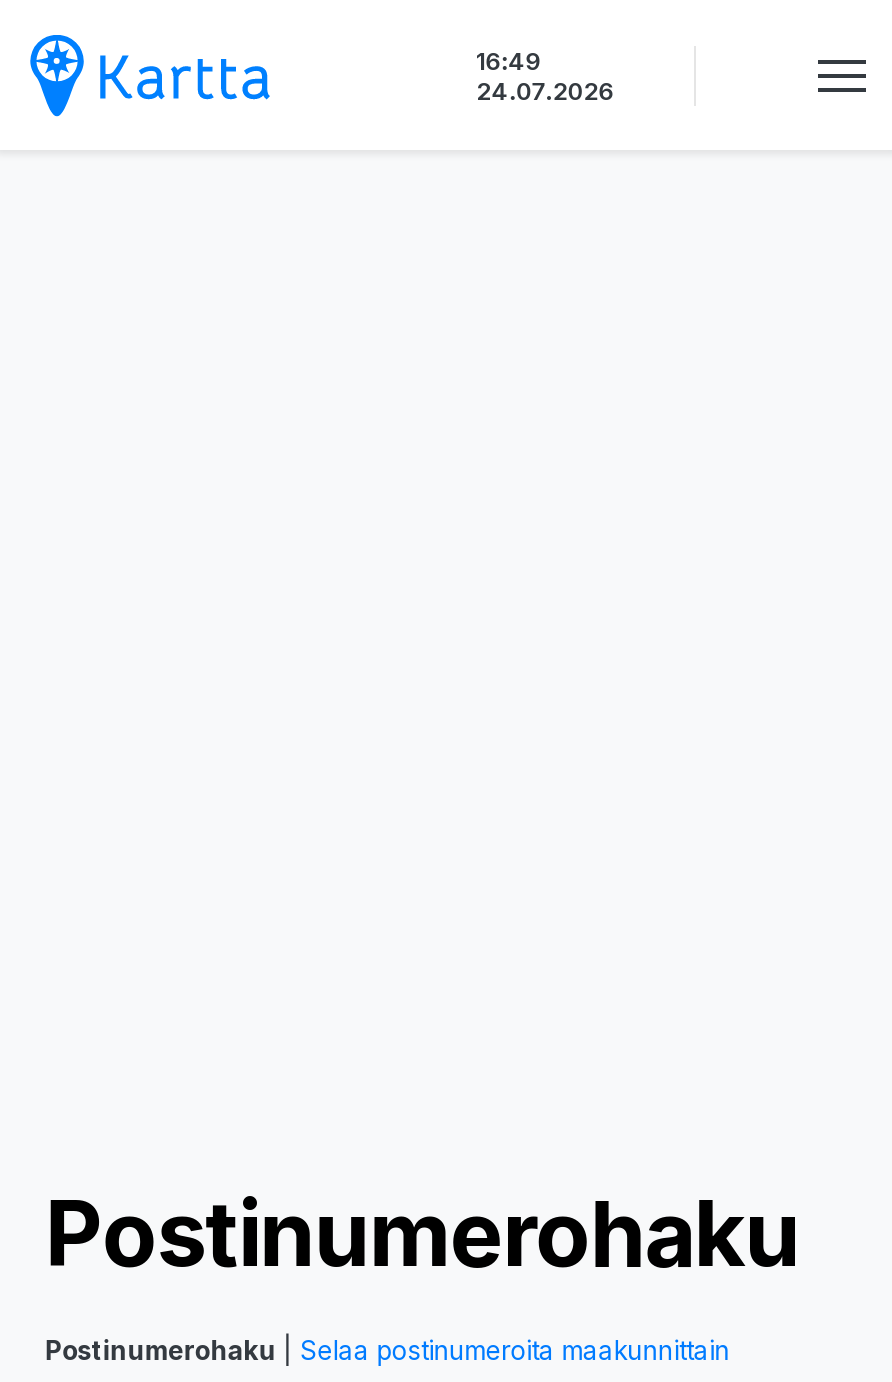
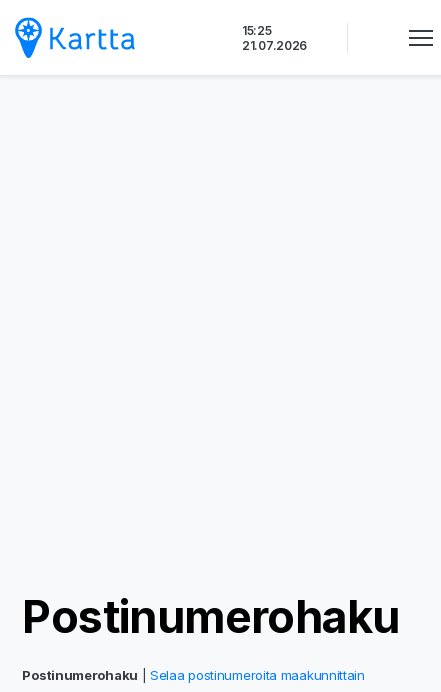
- 16:49
+ 15:25

- 24.07.2026
+ 21.07.2026
